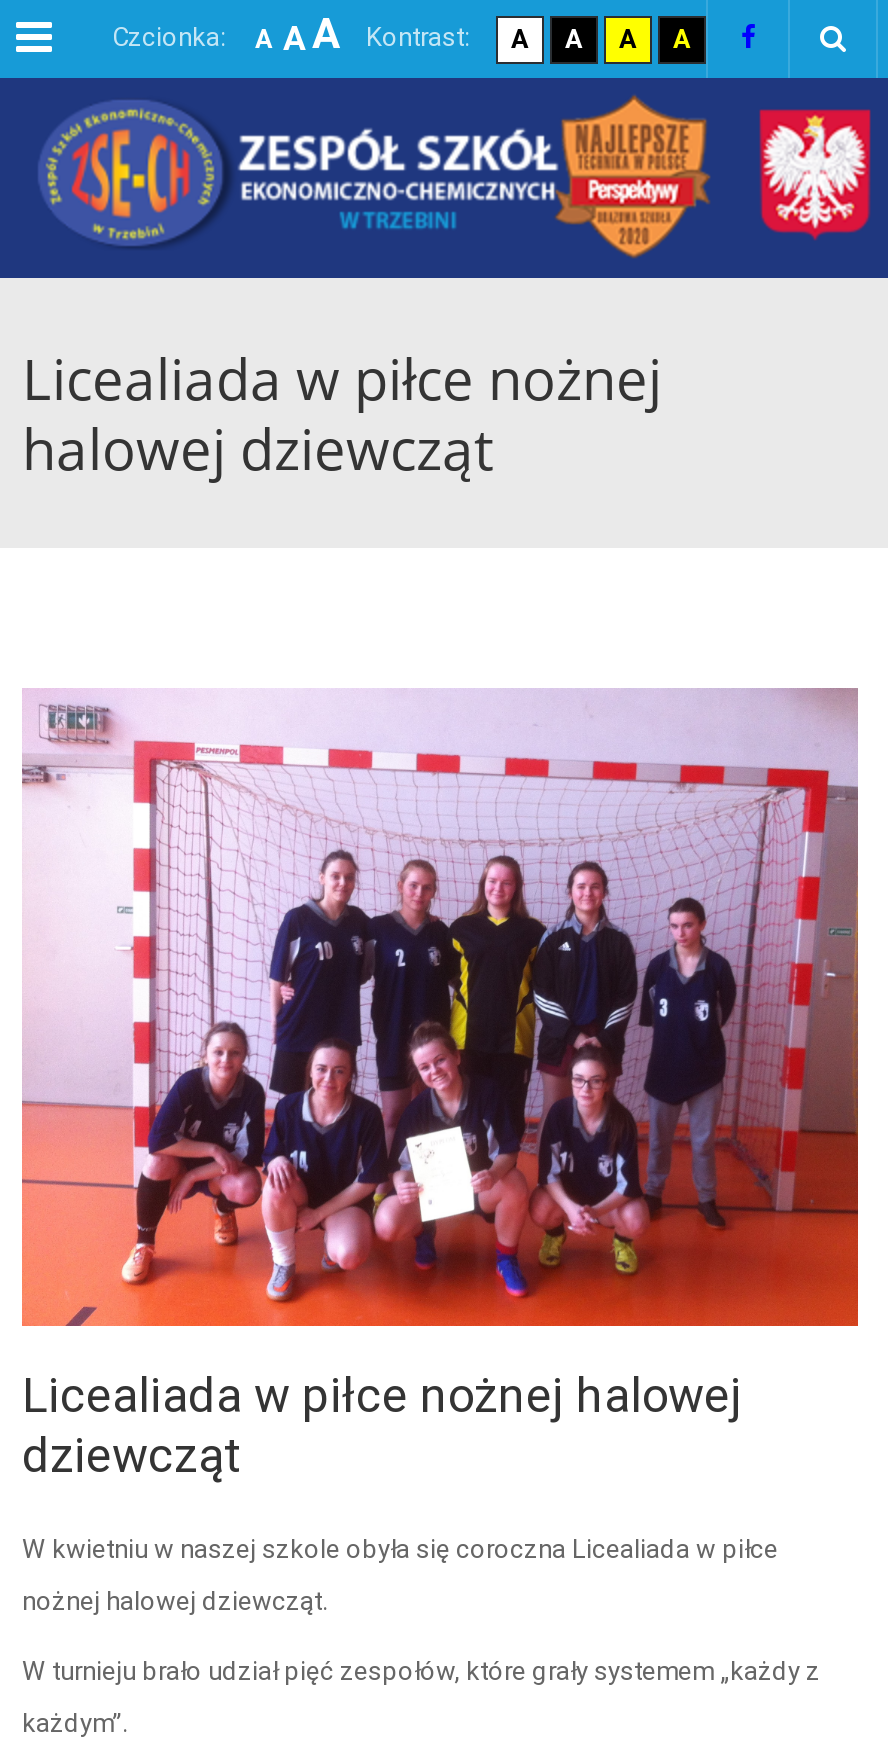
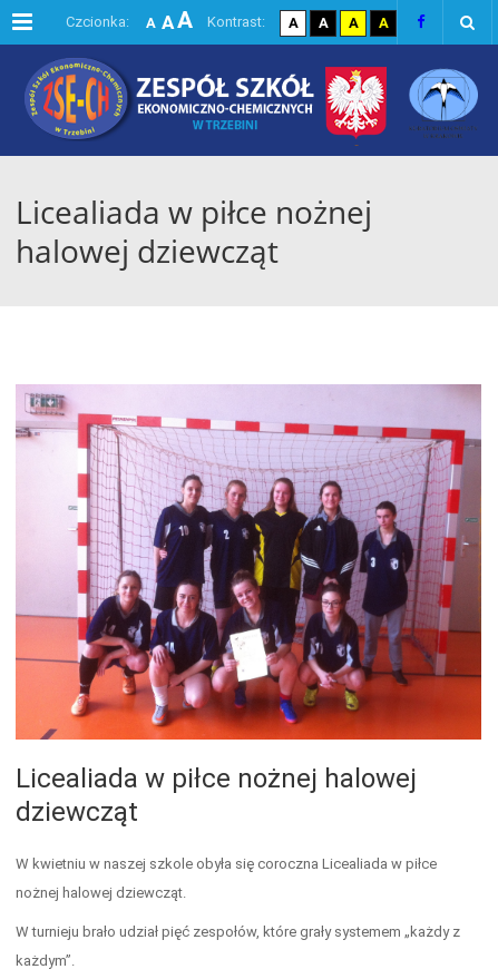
- [image]
+ [image]

- [image]
+ [image]
